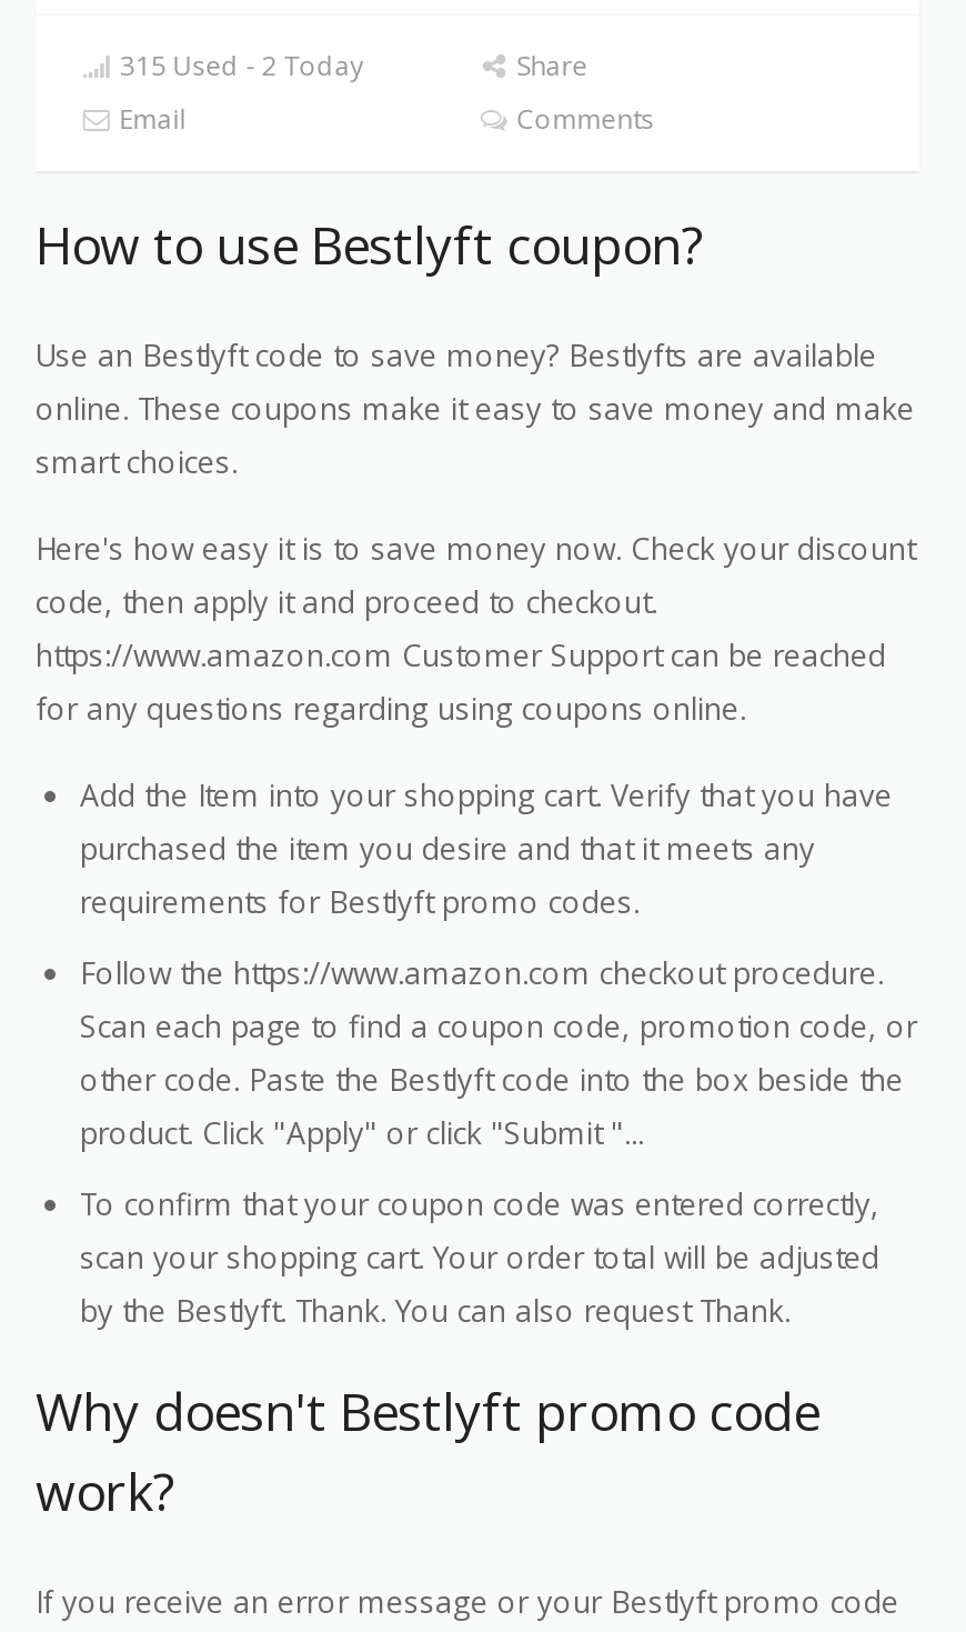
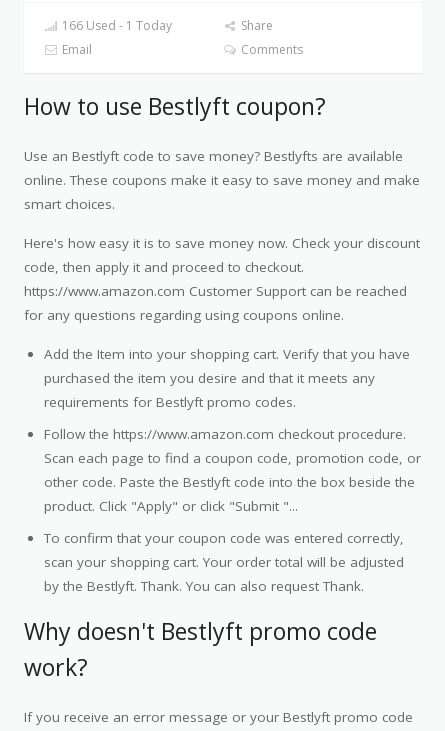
- 315 Used - 2 Today
+ 166 Used - 1 Today
